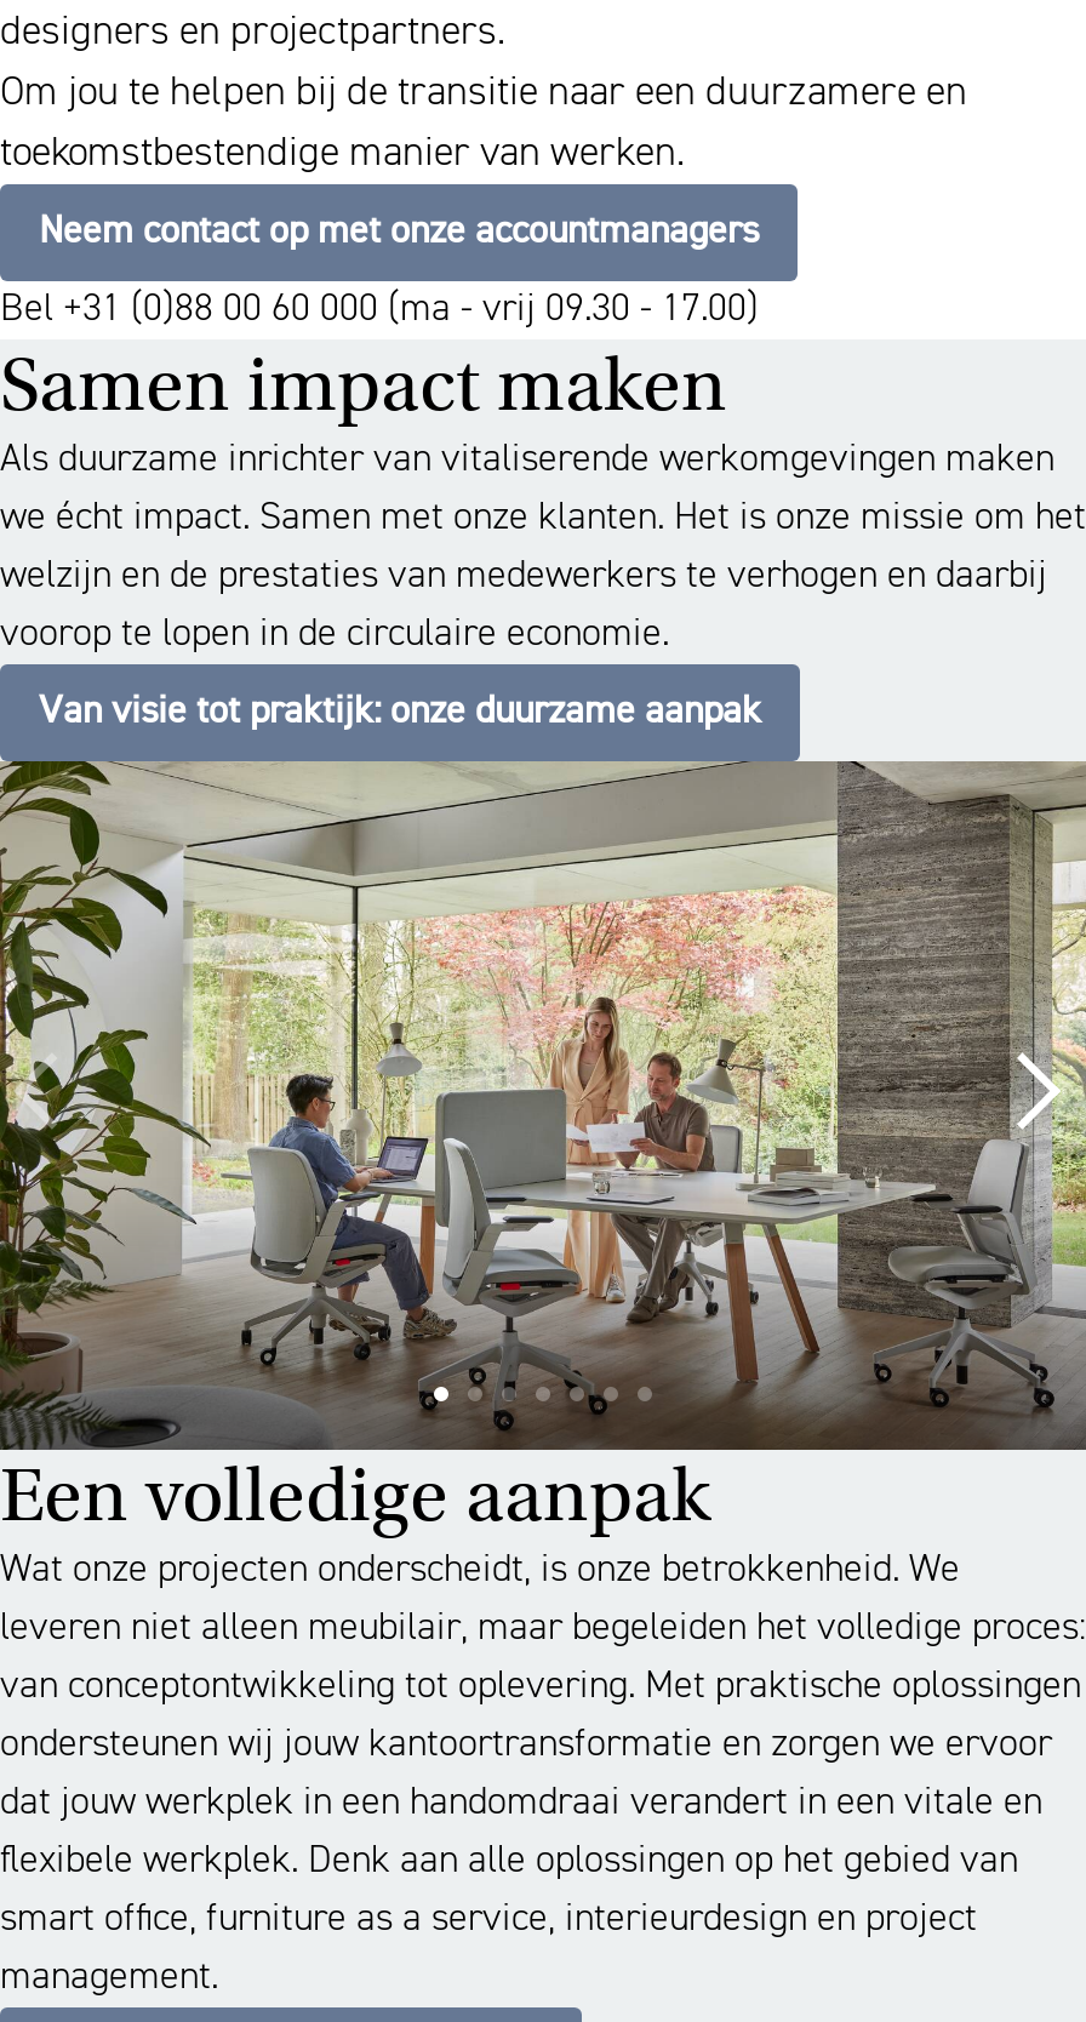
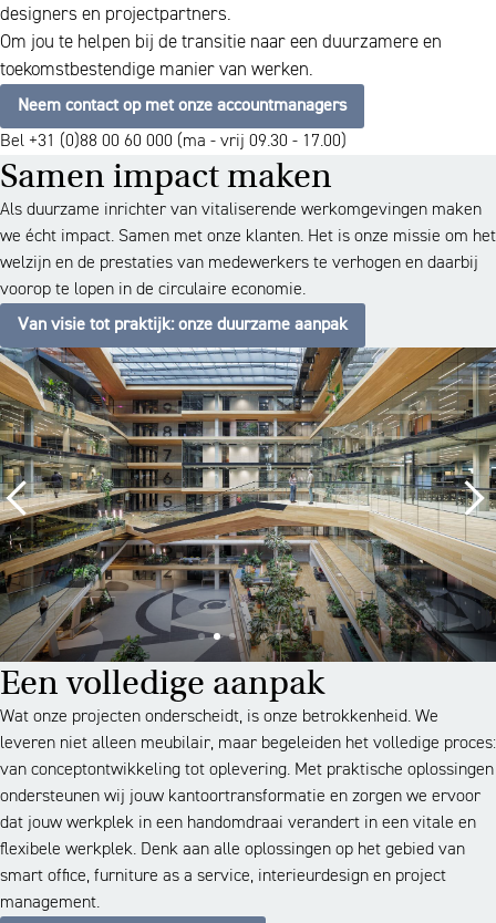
- [image]
+ [image]
